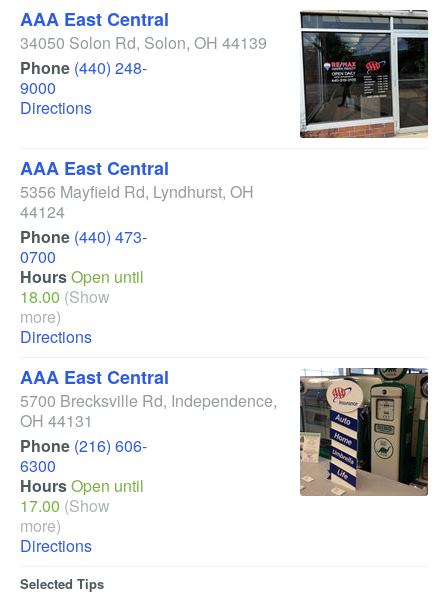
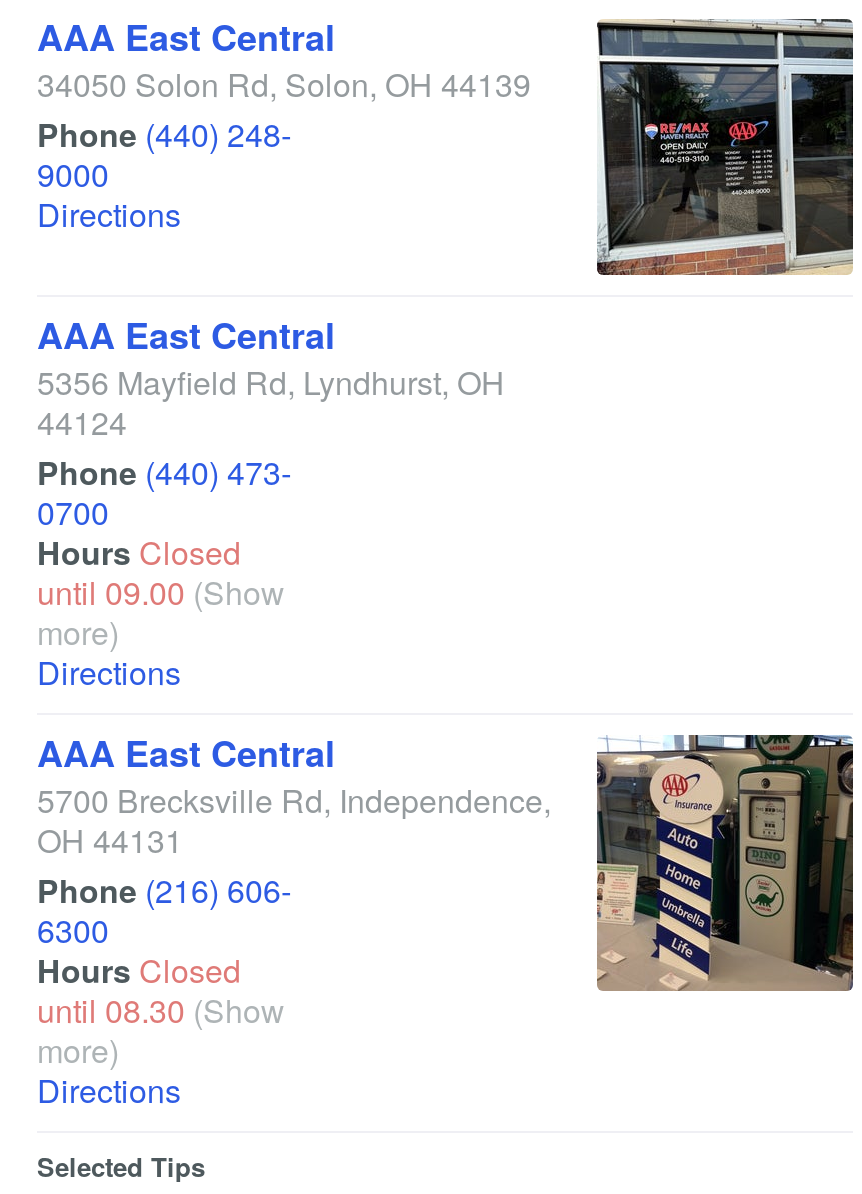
- Hours Open until
- 18.00 (Show
+ Hours Closed
+ until 09.00 (Show

- Hours Open until
- 17.00 (Show
+ Hours Closed
+ until 08.30 (Show
